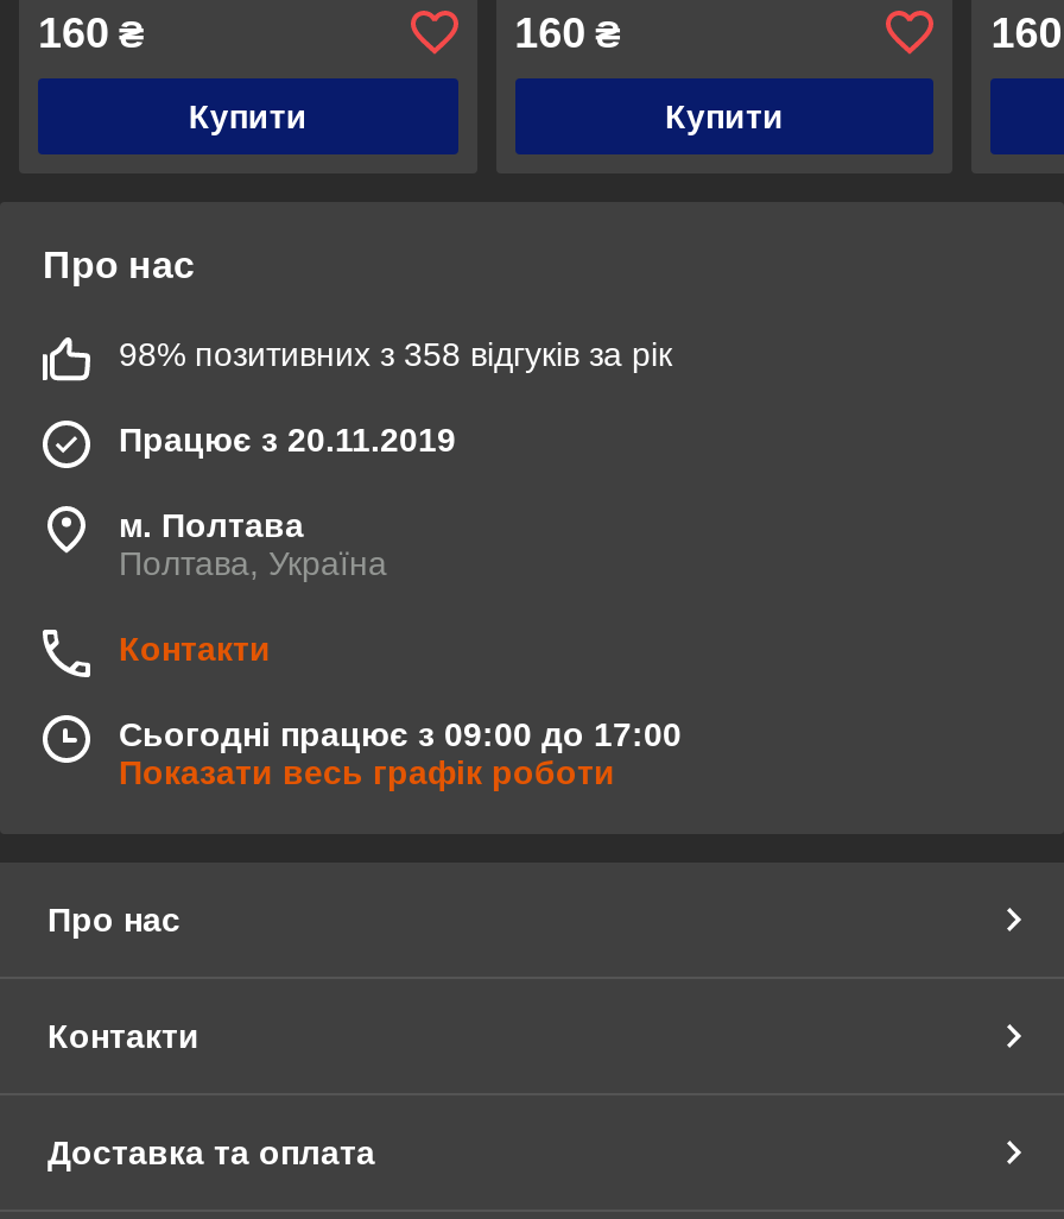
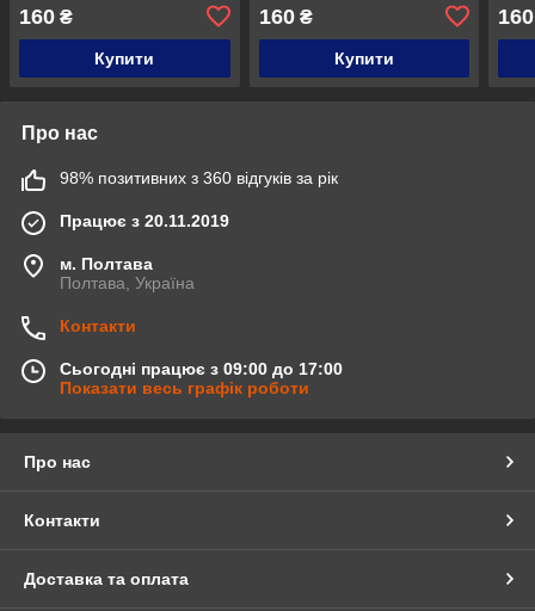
- 98% позитивних з 358 відгуків за рік
+ 98% позитивних з 360 відгуків за рік
